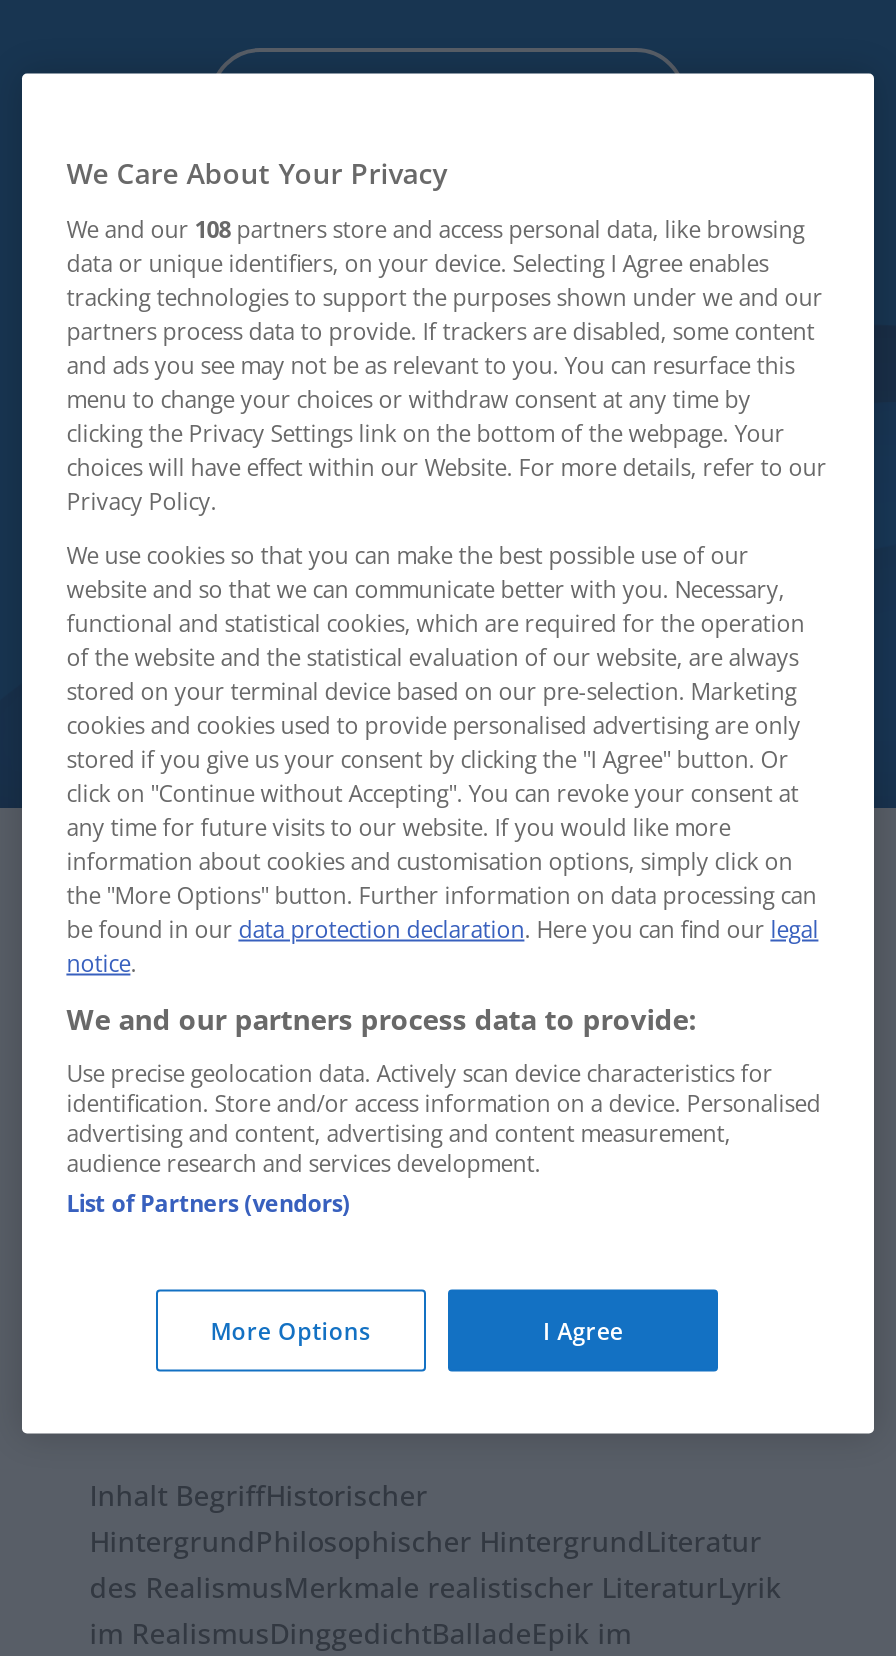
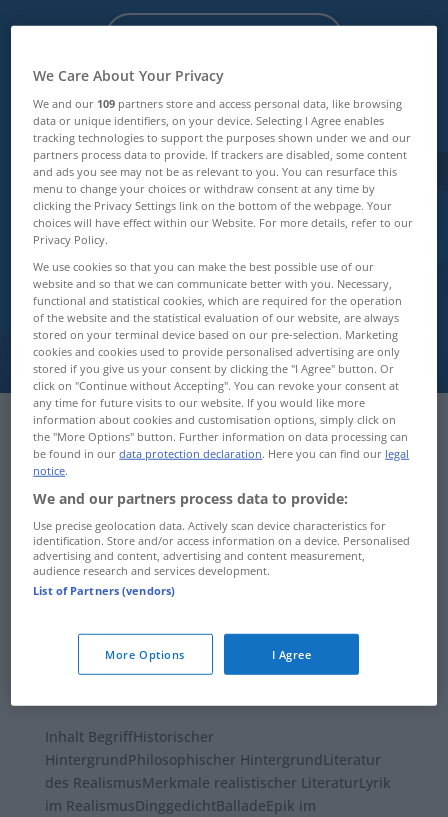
- We and our 108 partners store and access personal data, like browsing
+ We and our 109 partners store and access personal data, like browsing
